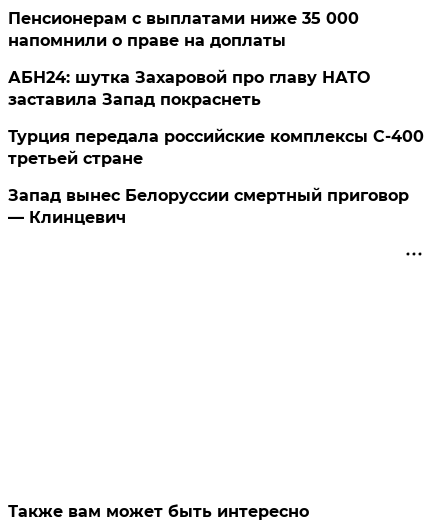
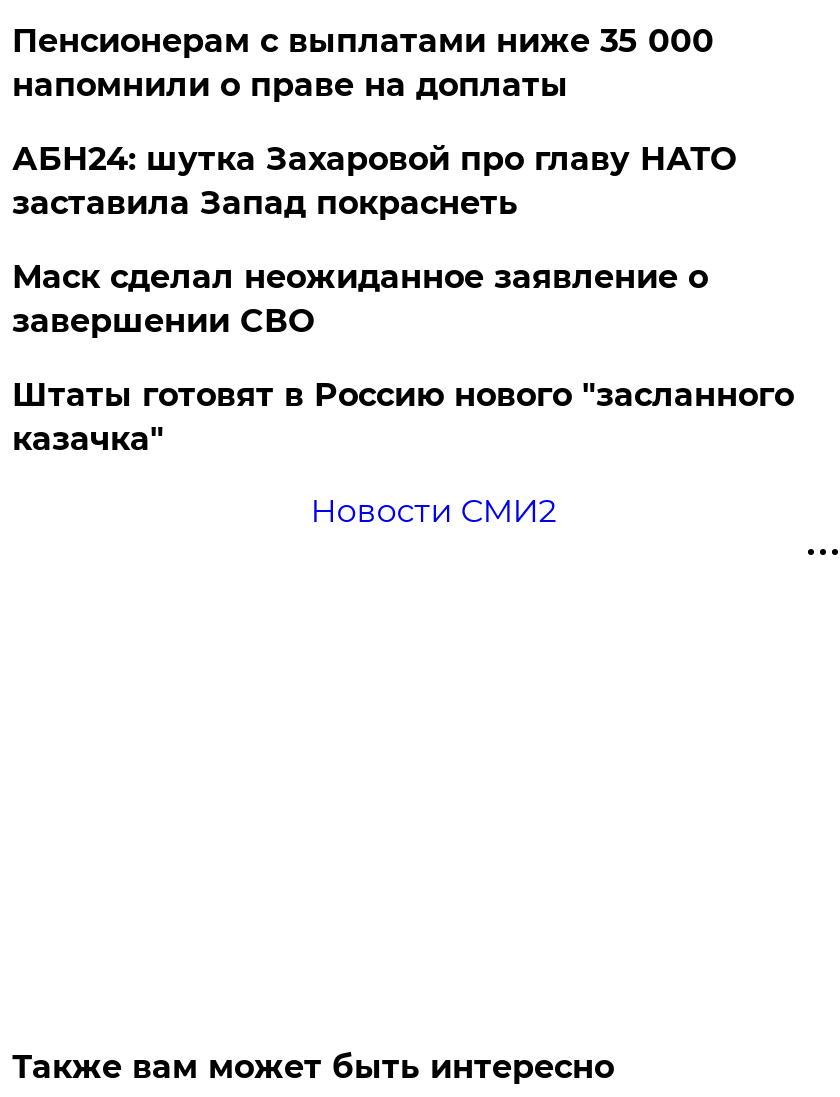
- Турция передала российские комплексы С-400
- третьей стране
- Запад вынес Белоруссии смертный приговор
- — Клинцевич
+ Маск сделал неожиданное заявление о
+ завершении СВО
+ Штаты готовят в Россию нового "засланного
+ казачка"
+ Новости СМИ2
